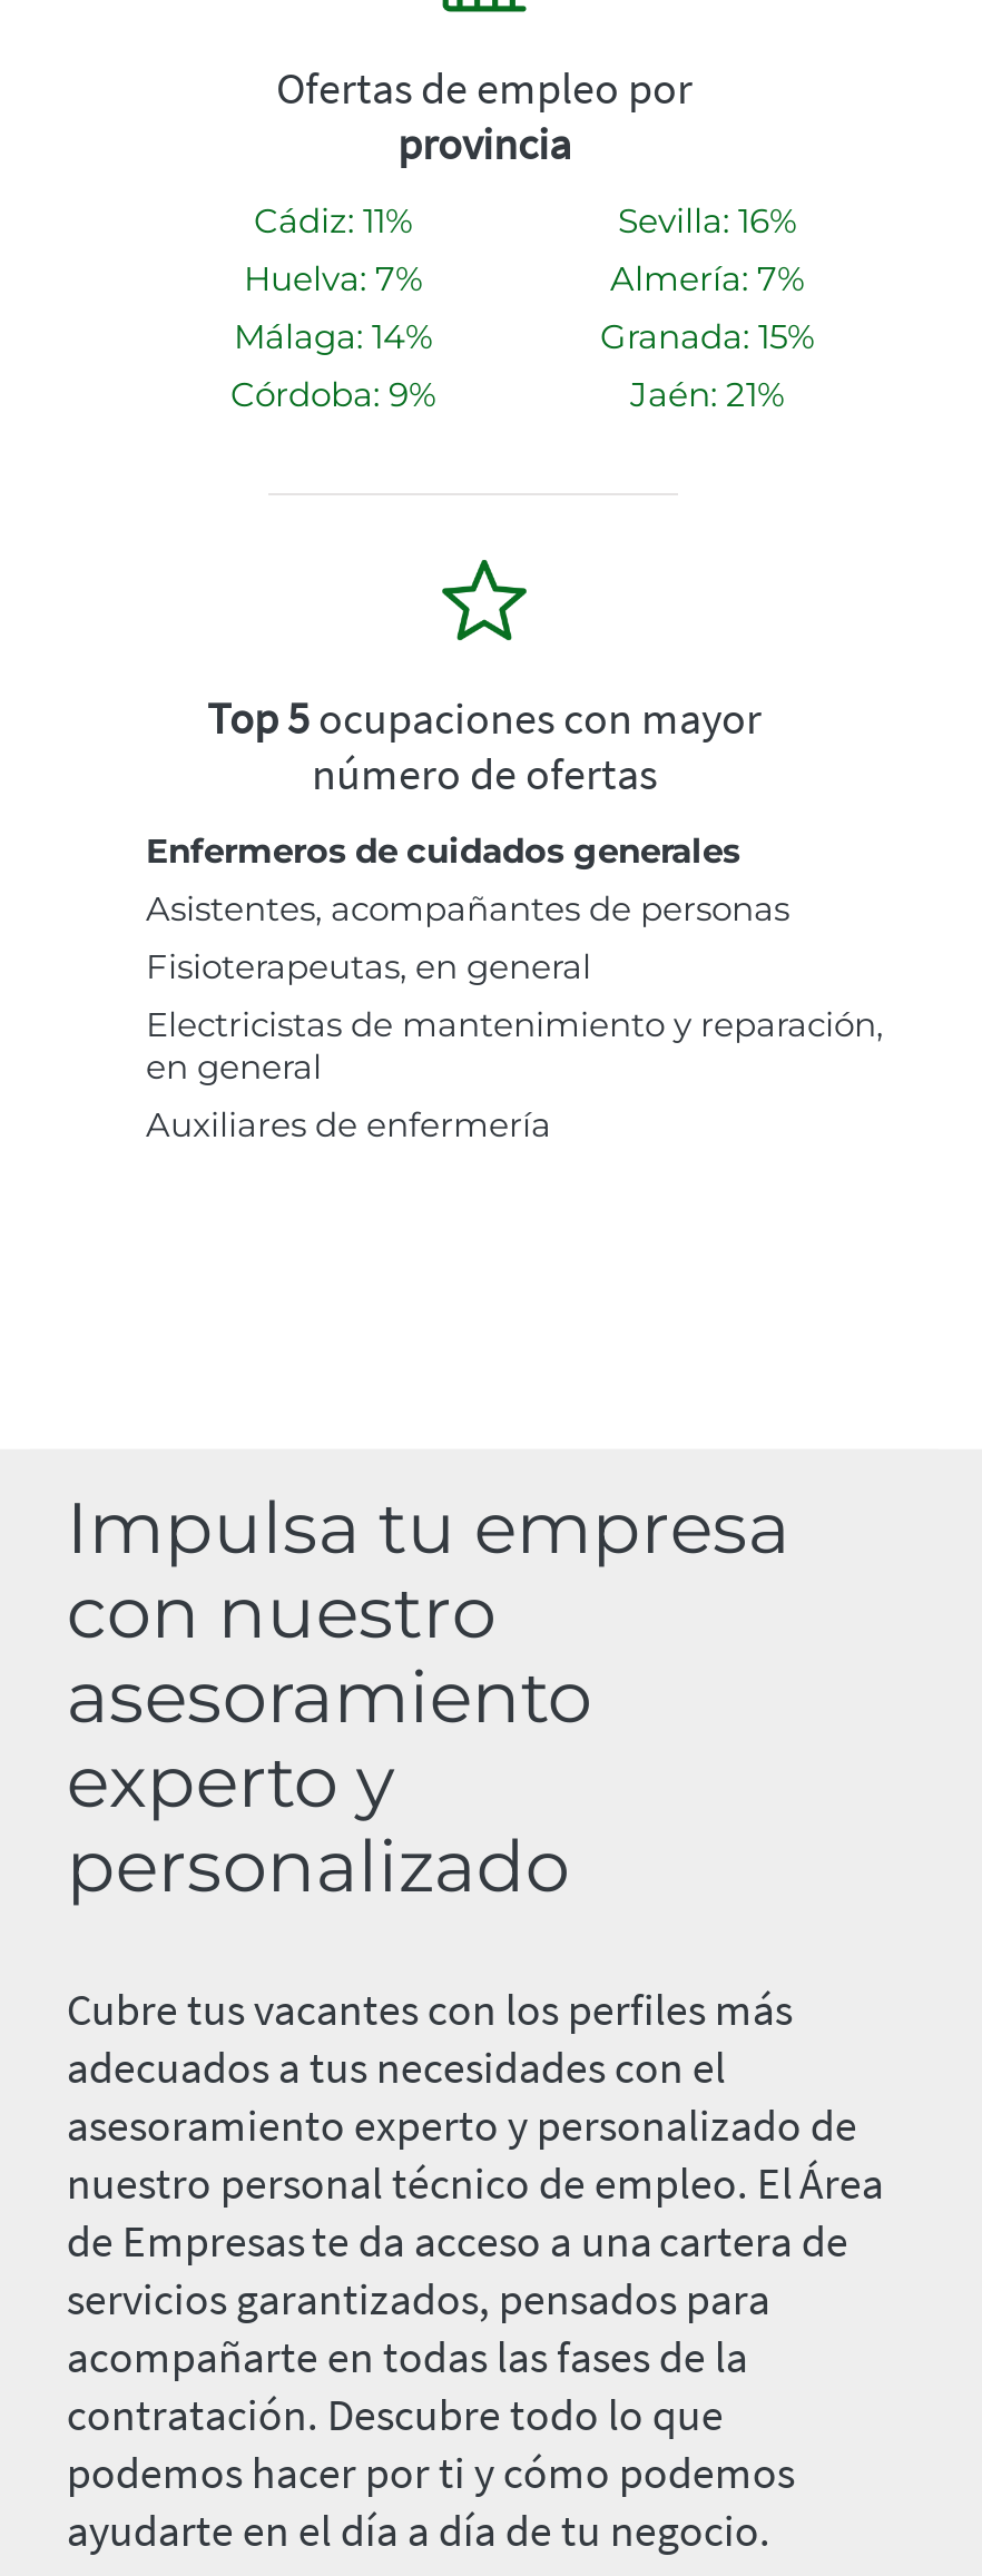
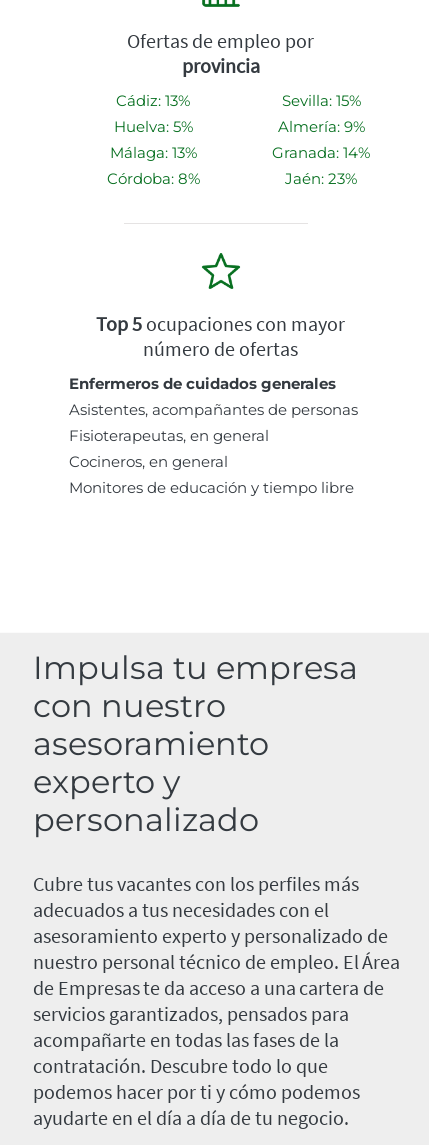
- Cádiz: 11%
+ Cádiz: 13%

- Sevilla: 16%
+ Sevilla: 15%

- Huelva: 7%
+ Huelva: 5%

- Almería: 7%
+ Almería: 9%

- Málaga: 14%
+ Málaga: 13%

- Granada: 15%
+ Granada: 14%

- Córdoba: 9%
+ Córdoba: 8%

- Jaén: 21%
+ Jaén: 23%

- Electricistas de mantenimiento y reparación,
- en general
- Auxiliares de enfermería
+ Cocineros, en general
+ Monitores de educación y tiempo libre
